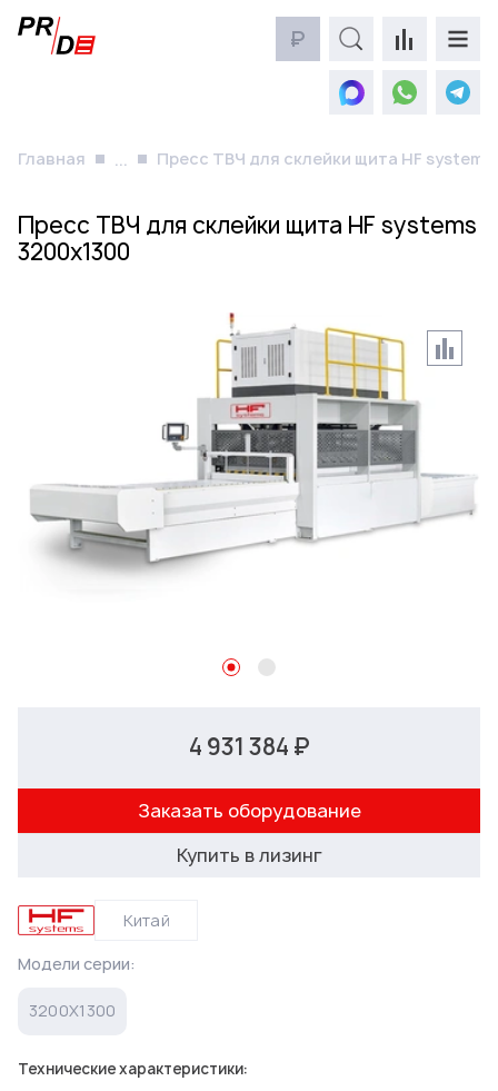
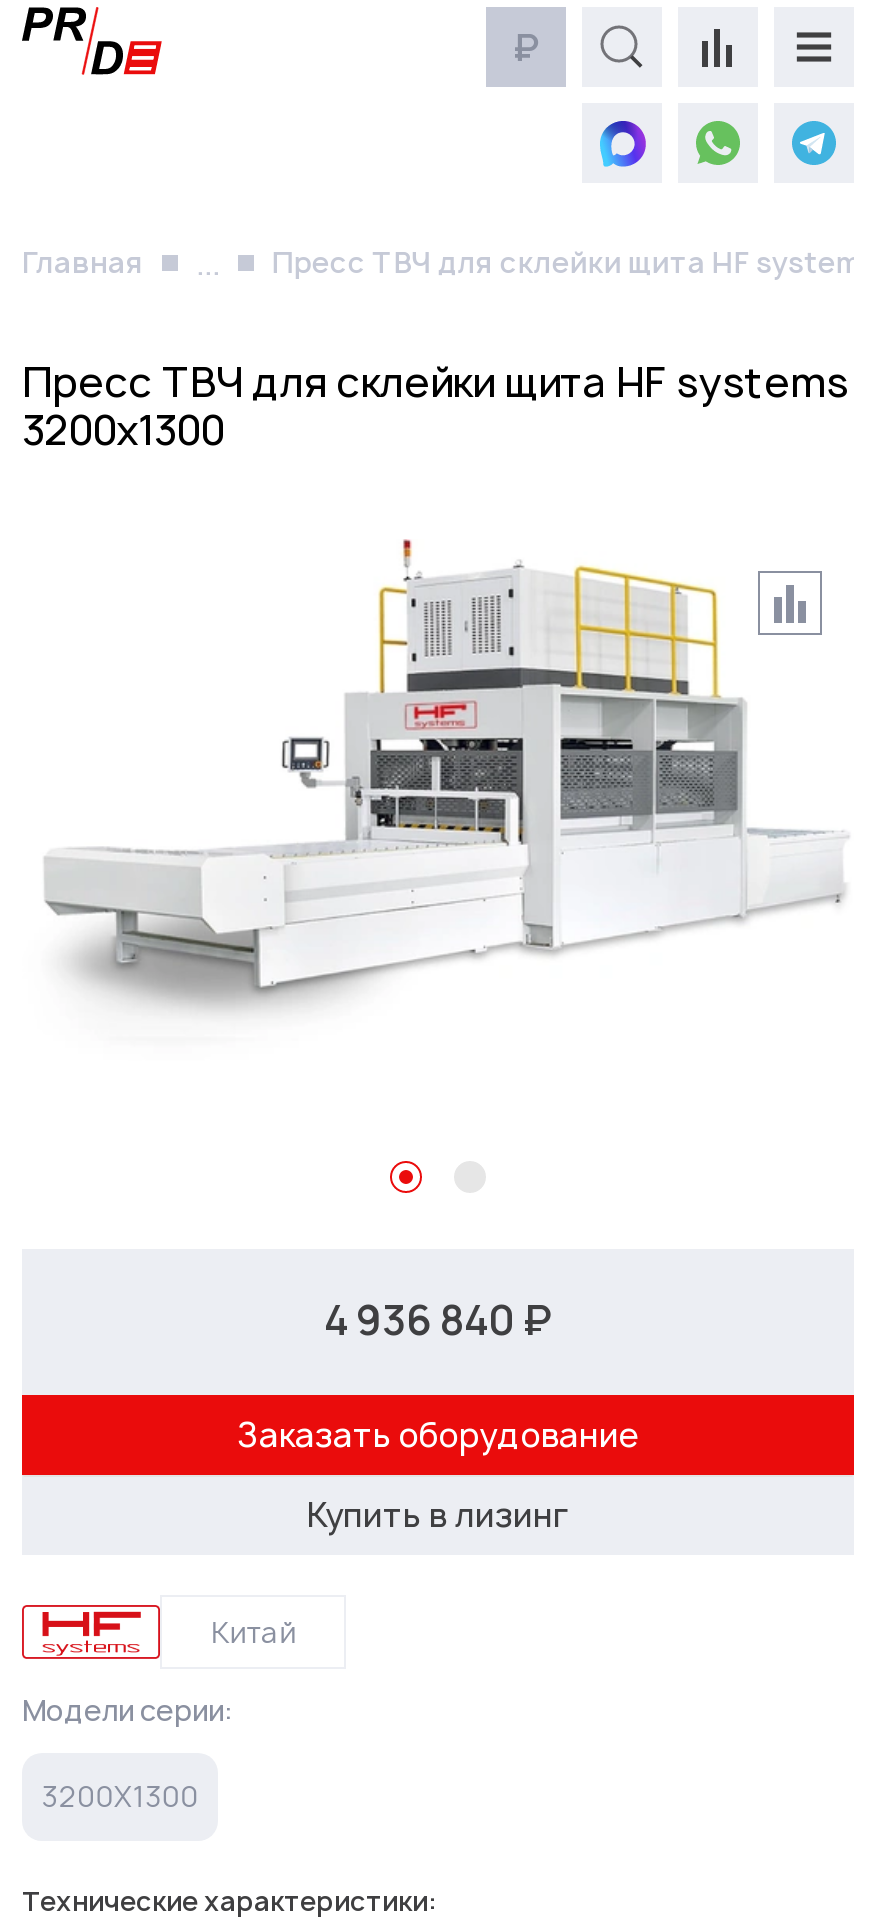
- 4 931 384 ₽
+ 4 936 840 ₽
